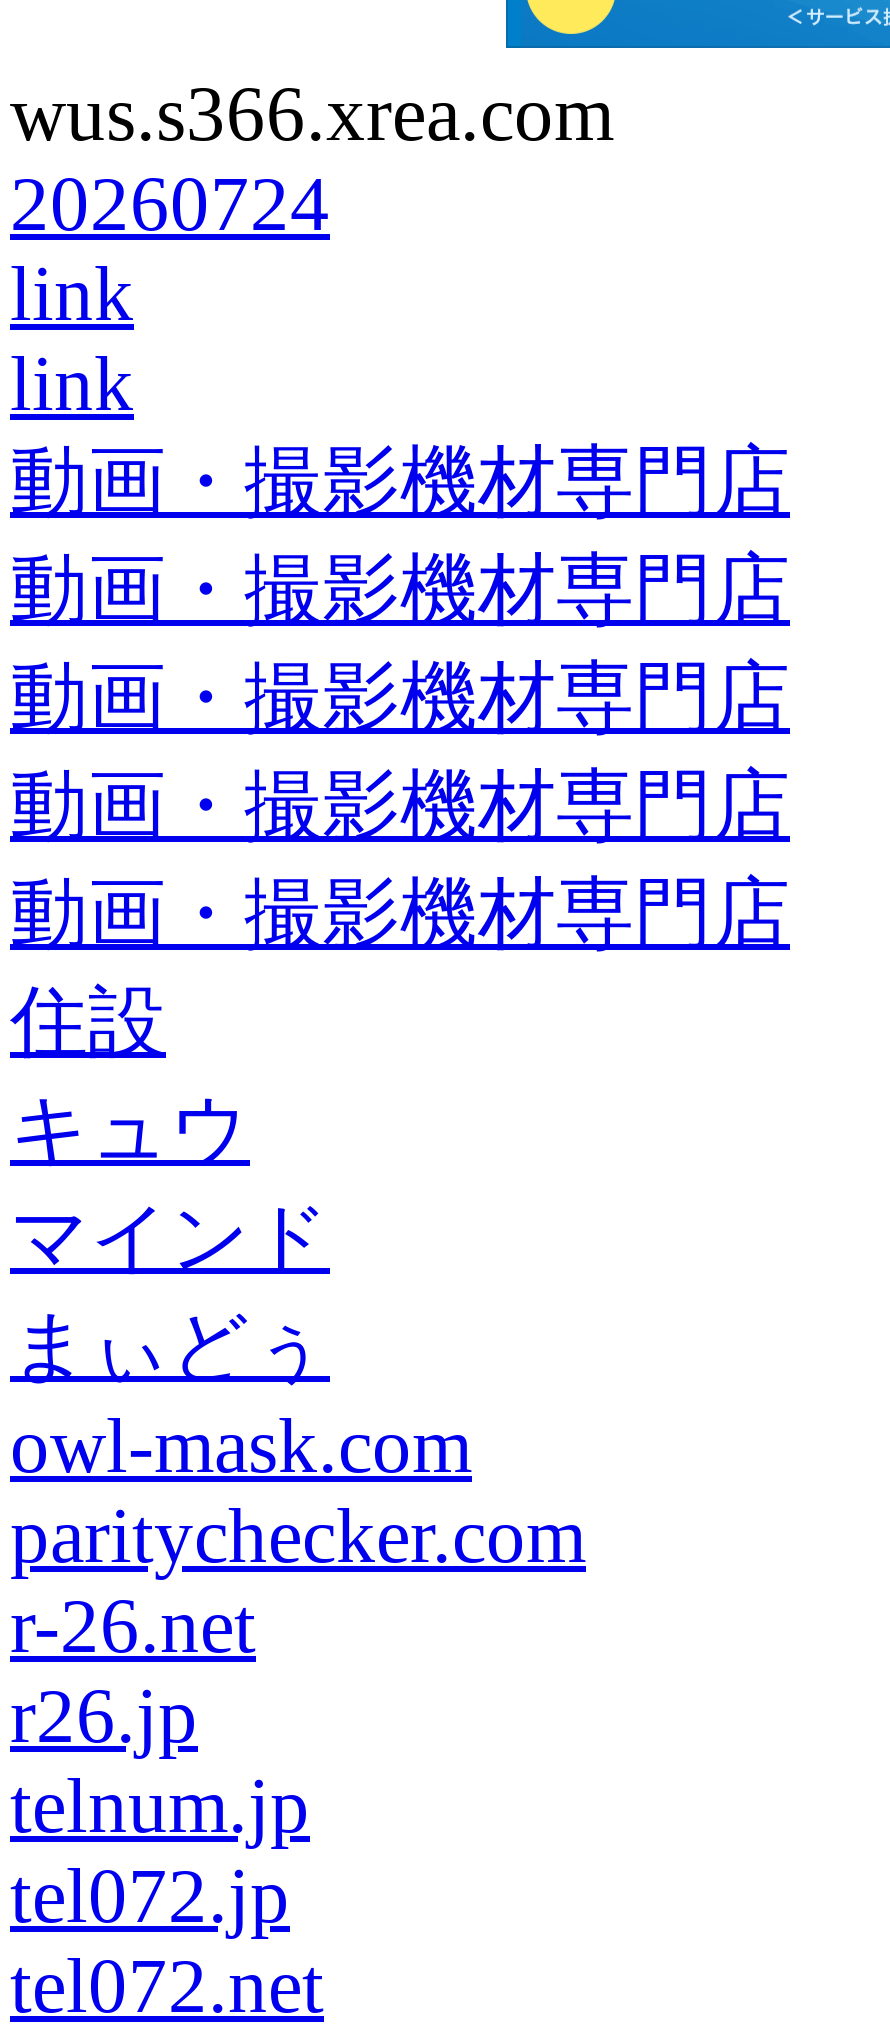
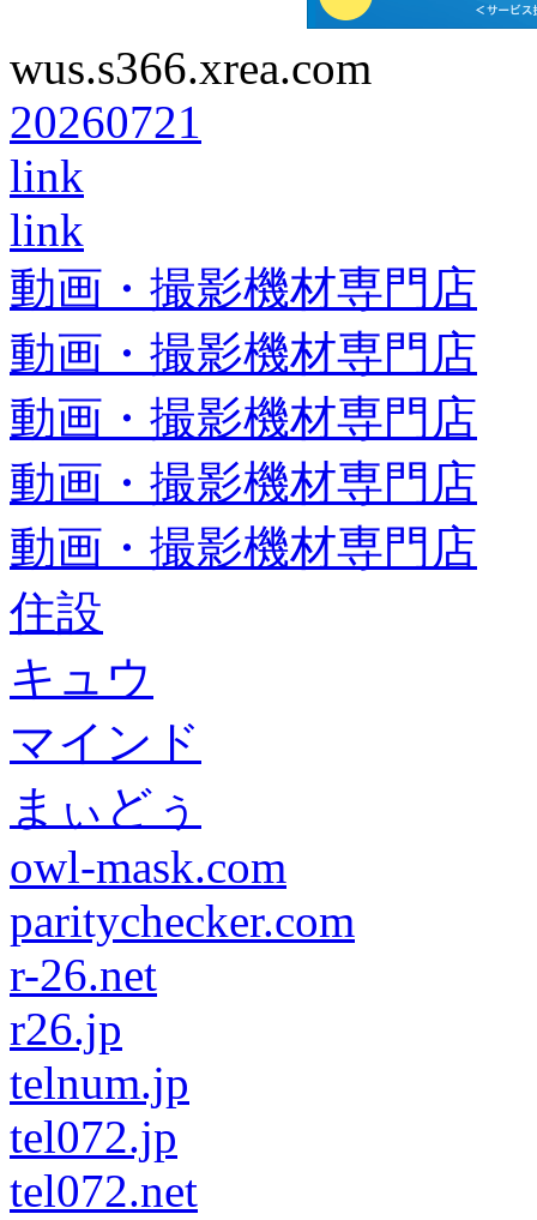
- 20260724
+ 20260721
